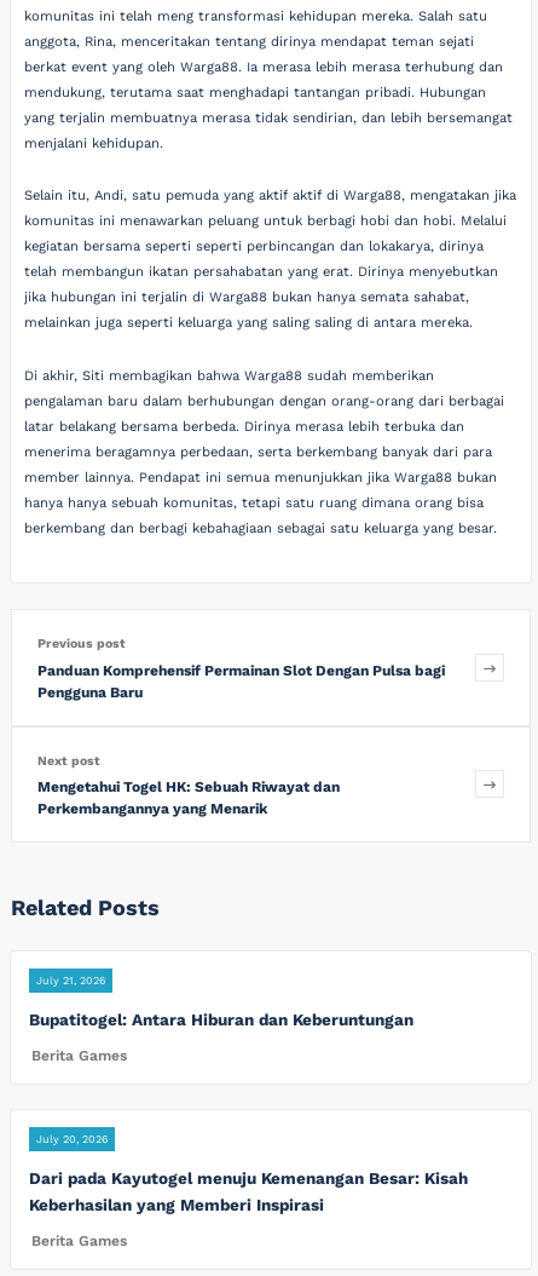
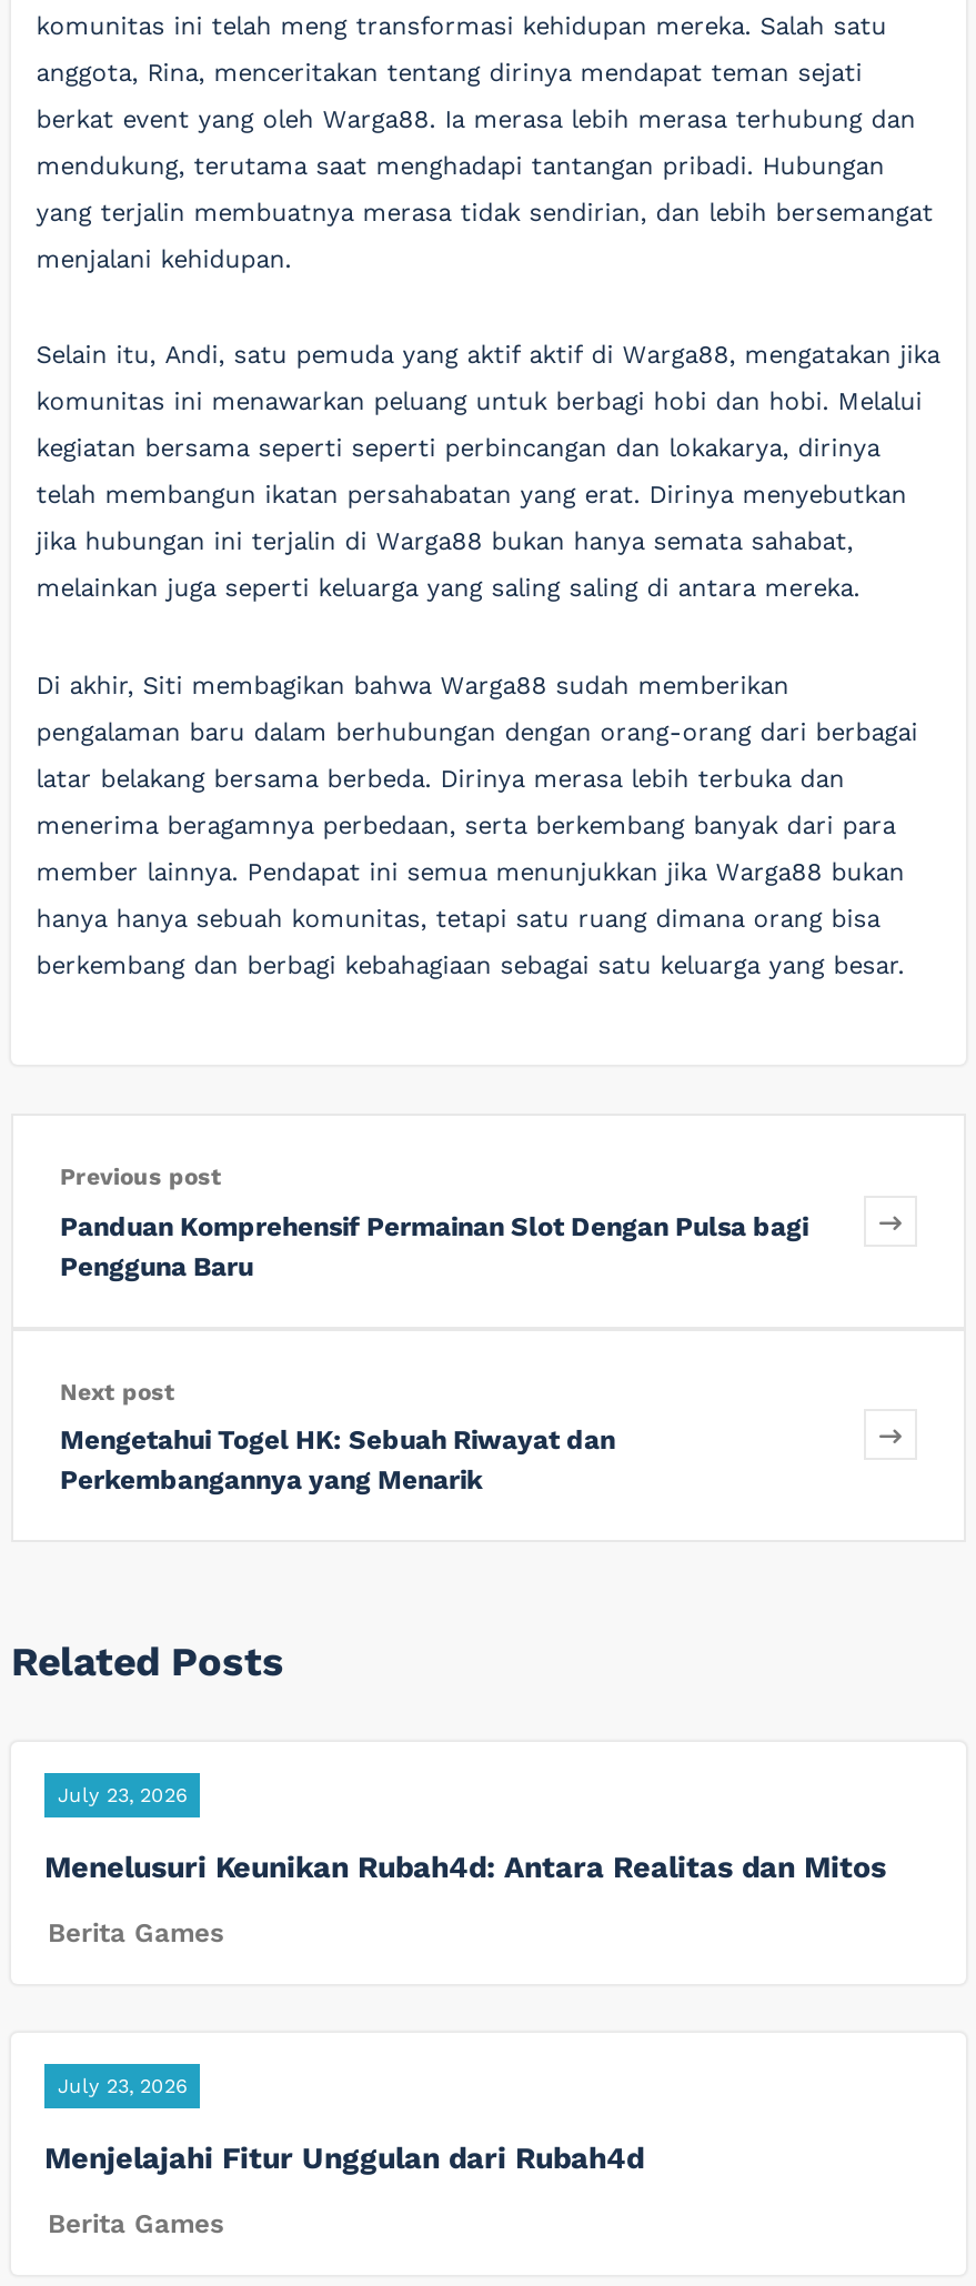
- July 21, 2026
+ July 23, 2026

- Bupatitogel: Antara Hiburan dan Keberuntungan
+ Menelusuri Keunikan Rubah4d: Antara Realitas dan Mitos

- July 20, 2026
+ July 23, 2026

- Dari pada Kayutogel menuju Kemenangan Besar: Kisah
- Keberhasilan yang Memberi Inspirasi
+ Menjelajahi Fitur Unggulan dari Rubah4d
